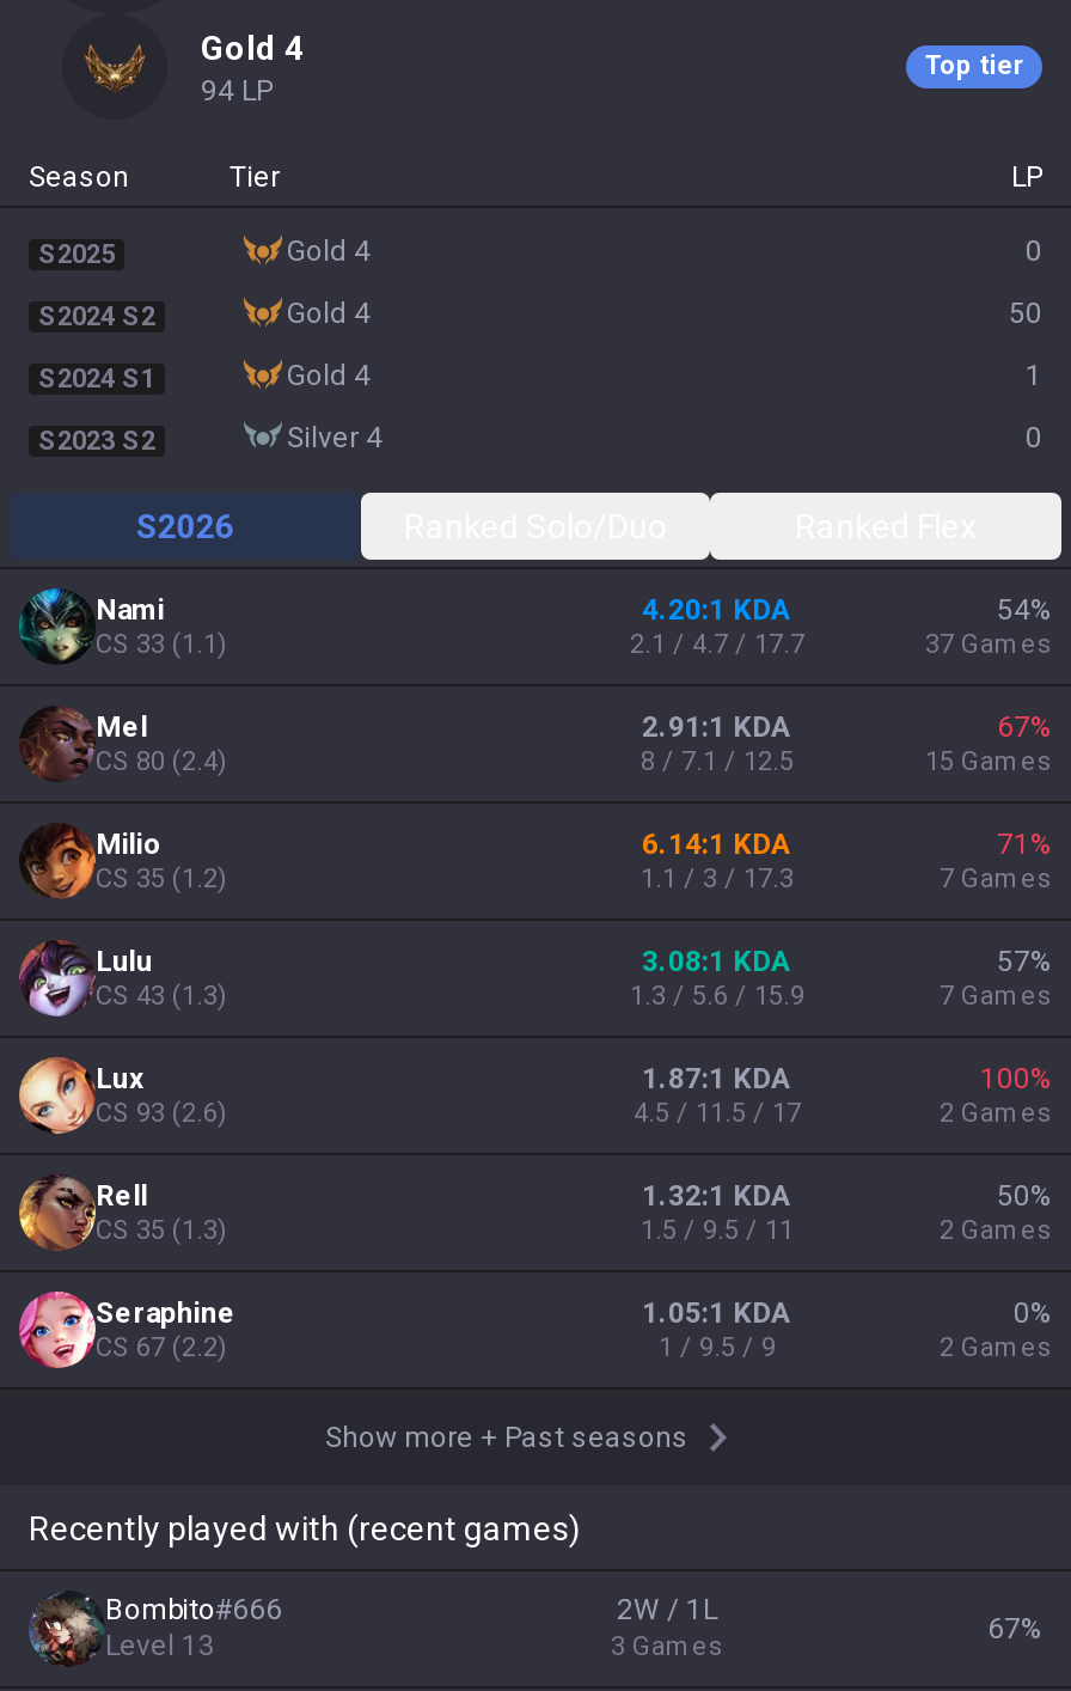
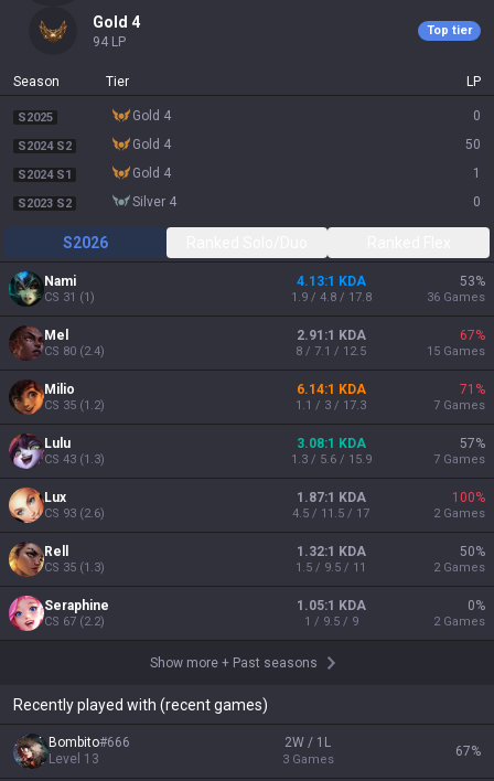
- 4.20:1 KDA
+ 4.13:1 KDA

- 54%
+ 53%

- CS 33 (1.1)
+ CS 31 (1)

- 2.1 / 4.7 / 17.7
+ 1.9 / 4.8 / 17.8

- 37 Games
+ 36 Games
